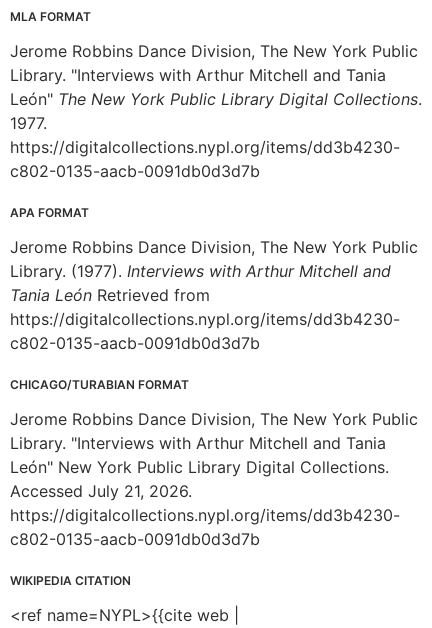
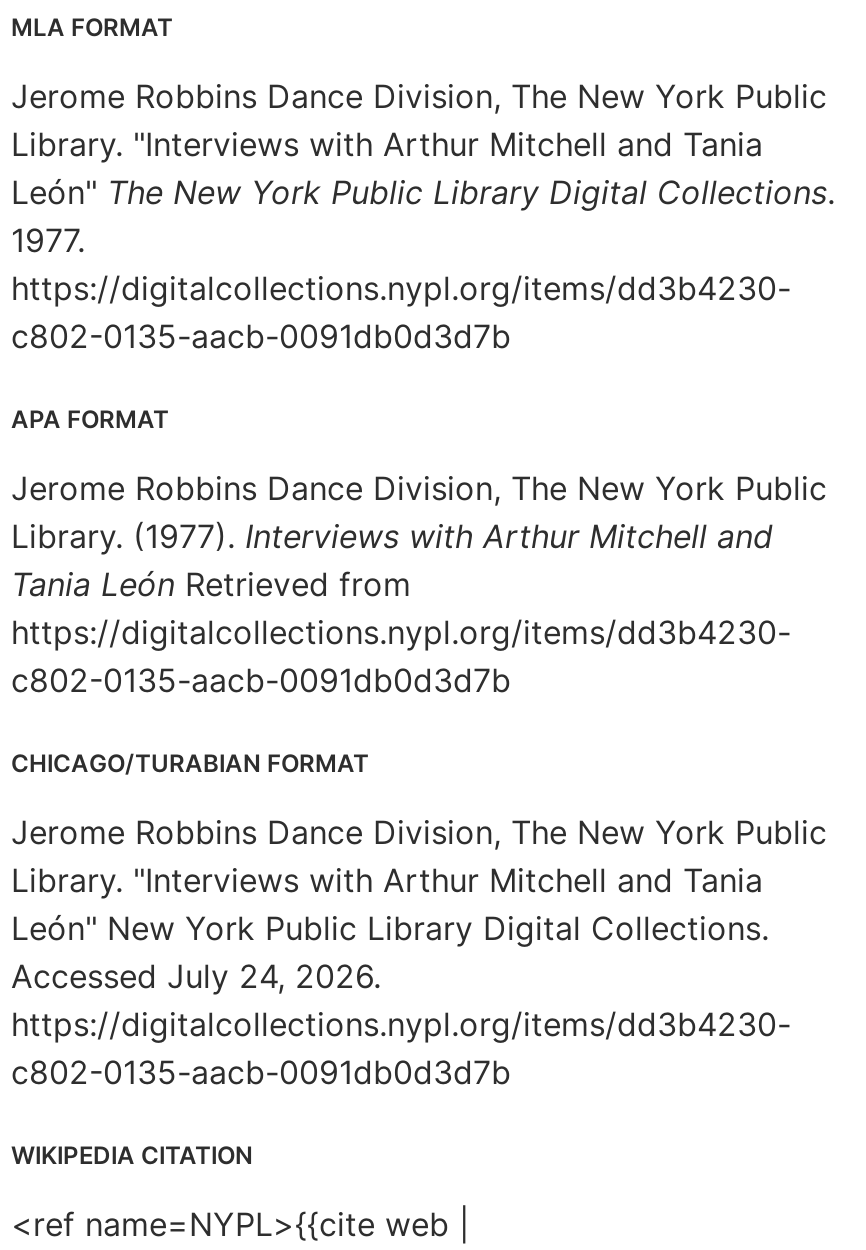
- Accessed July 21, 2026.
+ Accessed July 24, 2026.
